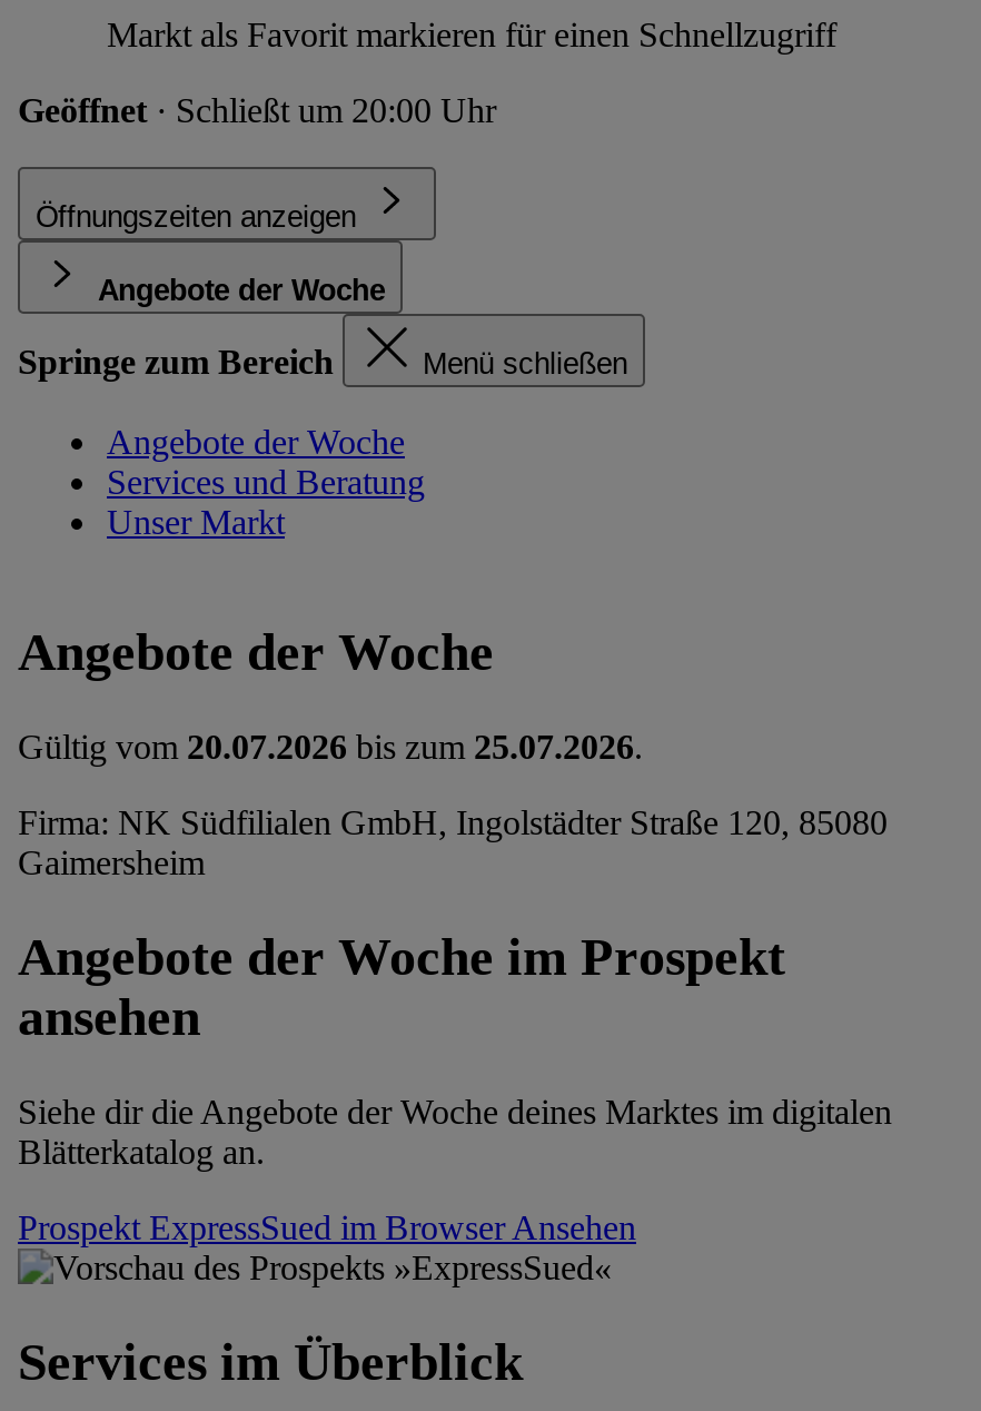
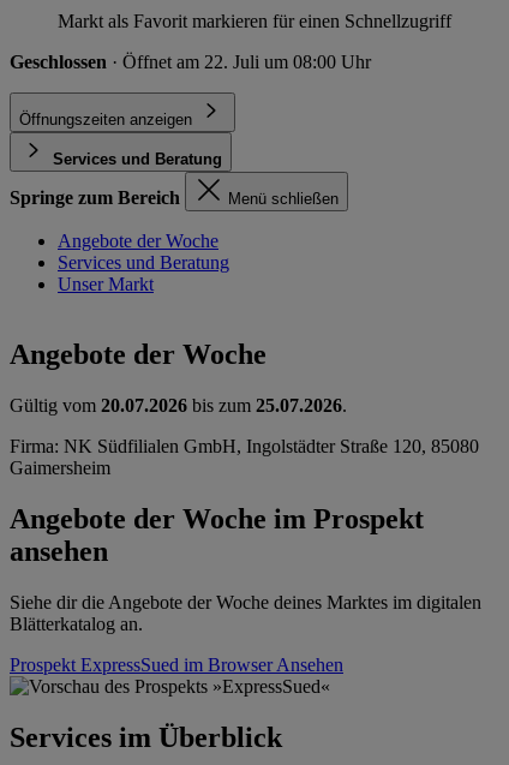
- Geöffnet · Schließt um 20:00 Uhr
+ Geschlossen · Öffnet am 22. Juli um 08:00 Uhr

- Angebote der Woche
+ Services und Beratung
